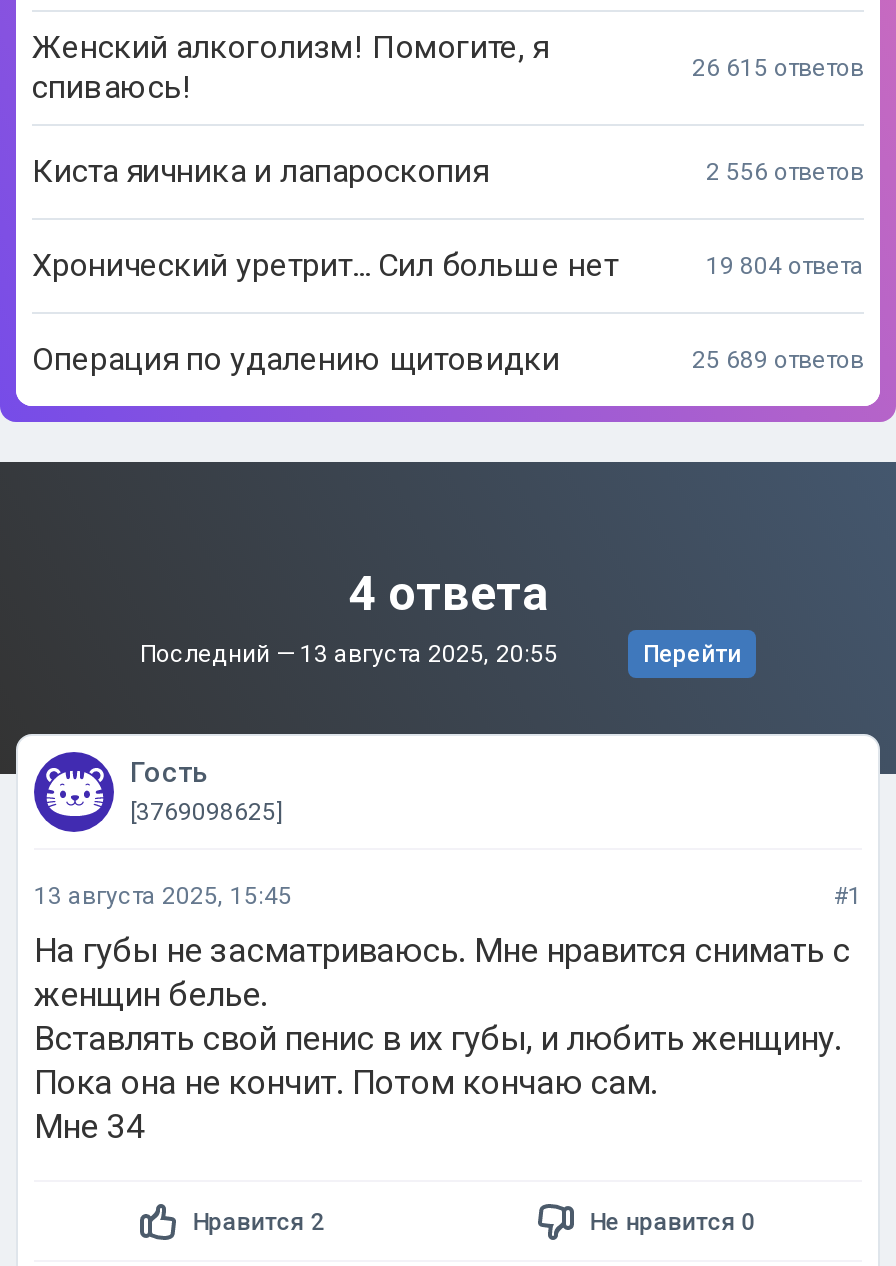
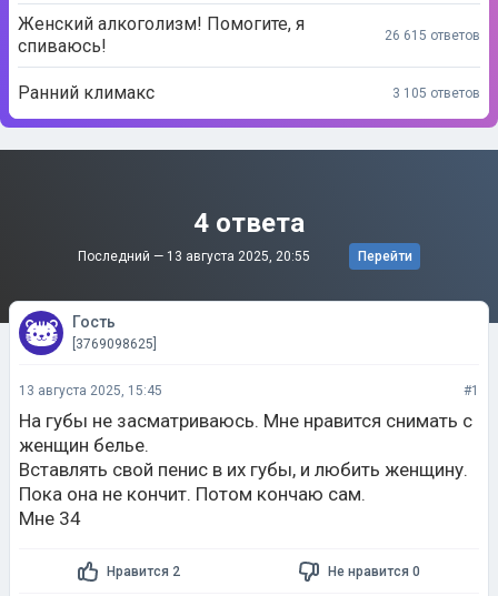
- Киста яичника и лапароскопия
- 2 556 ответов
- Хронический уретрит... Сил больше нет
- 19 804 ответа
- Операция по удалению щитовидки
- 25 689 ответов
+ Ранний климакс
+ 3 105 ответов
